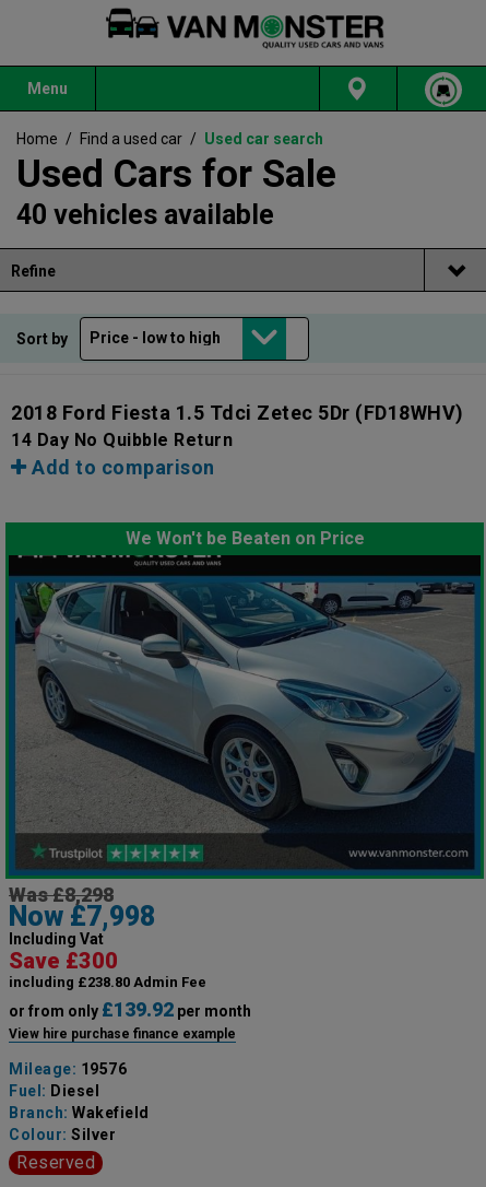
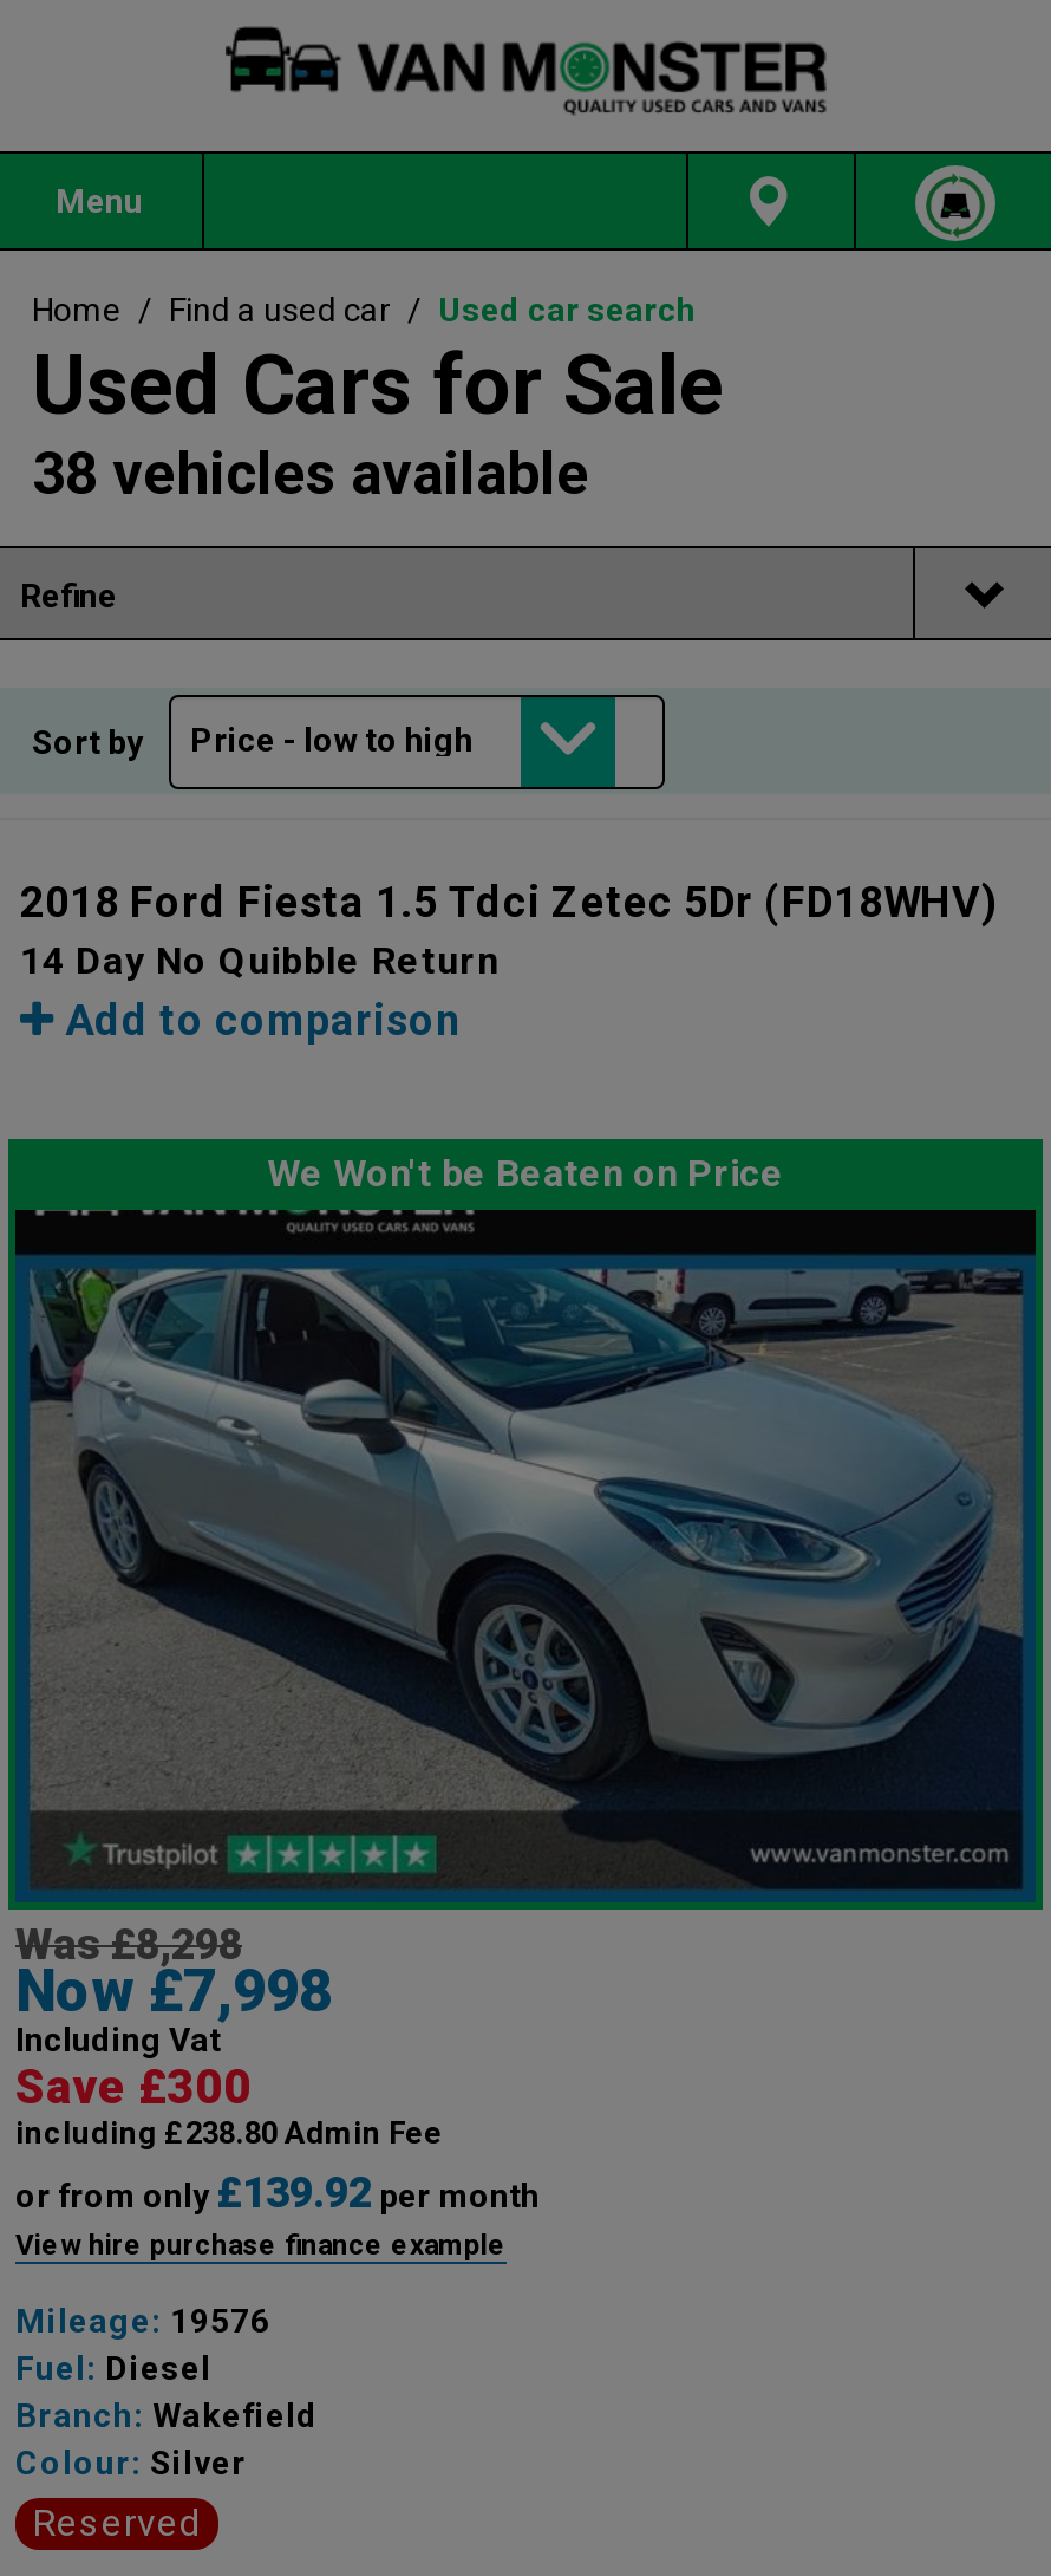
- 40 vehicles available
+ 38 vehicles available
